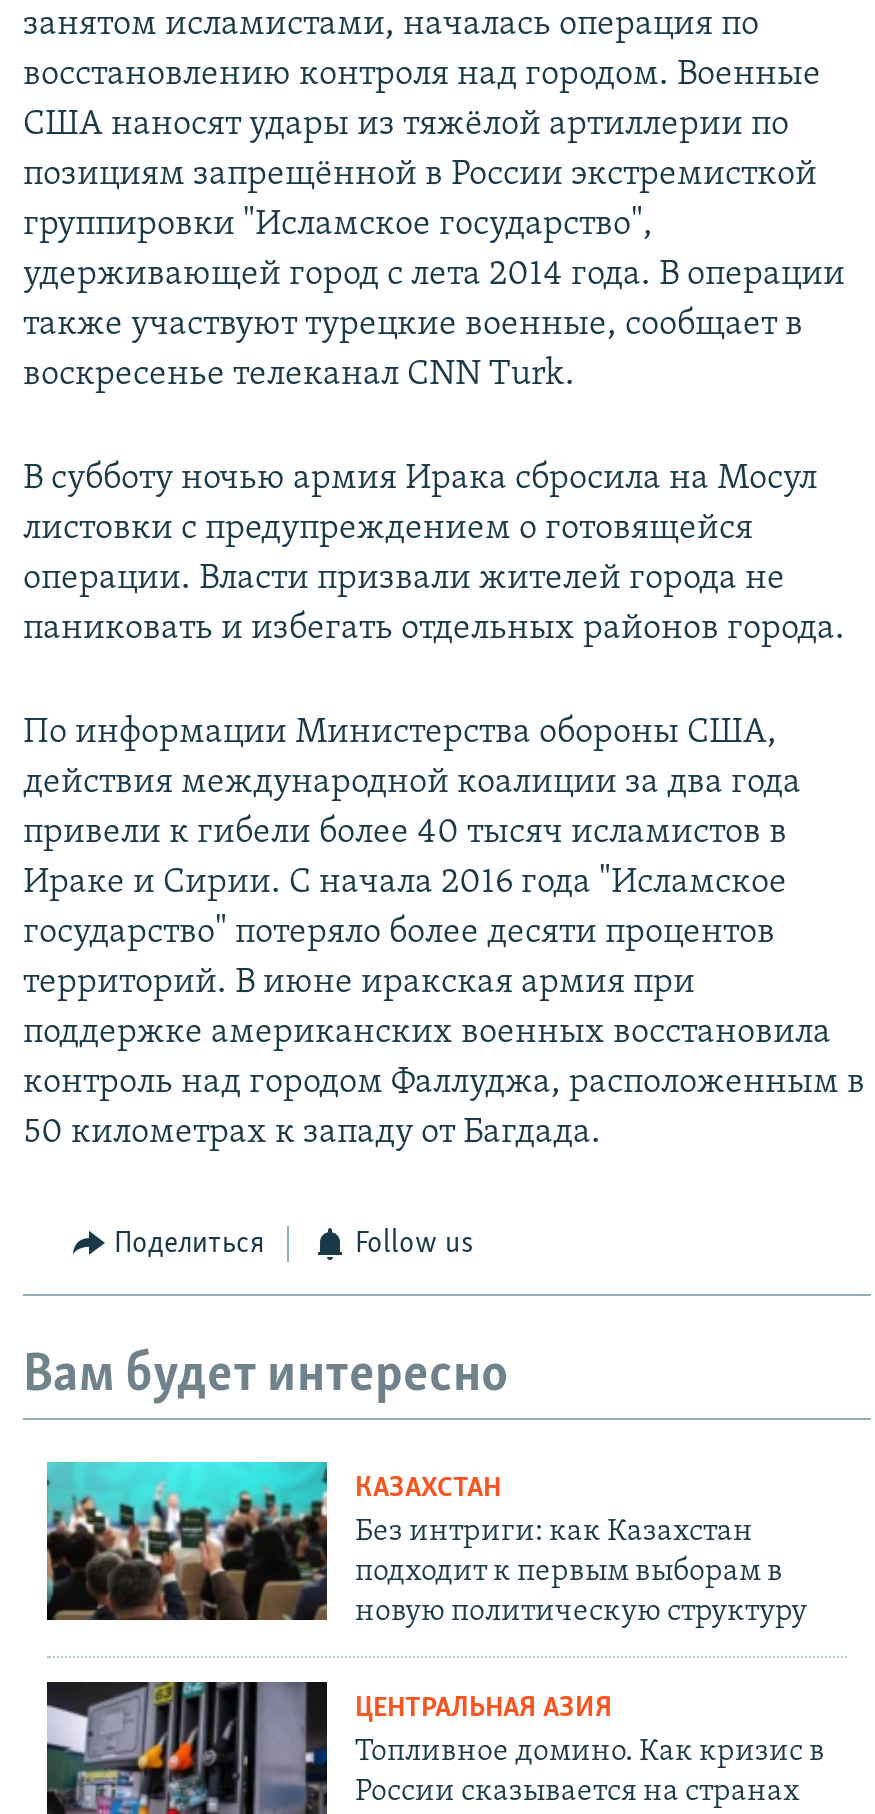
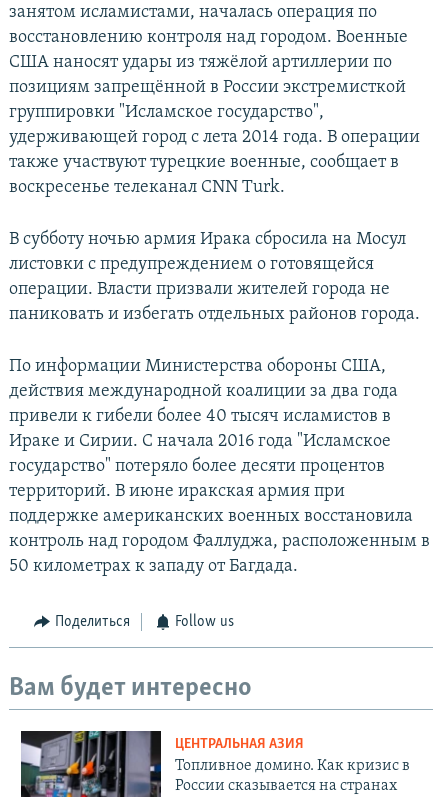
- [image]
- КАЗАХСТАН
- Без интриги: как Казахстан
- подходит к первым выборам в
- новую политическую структуру
